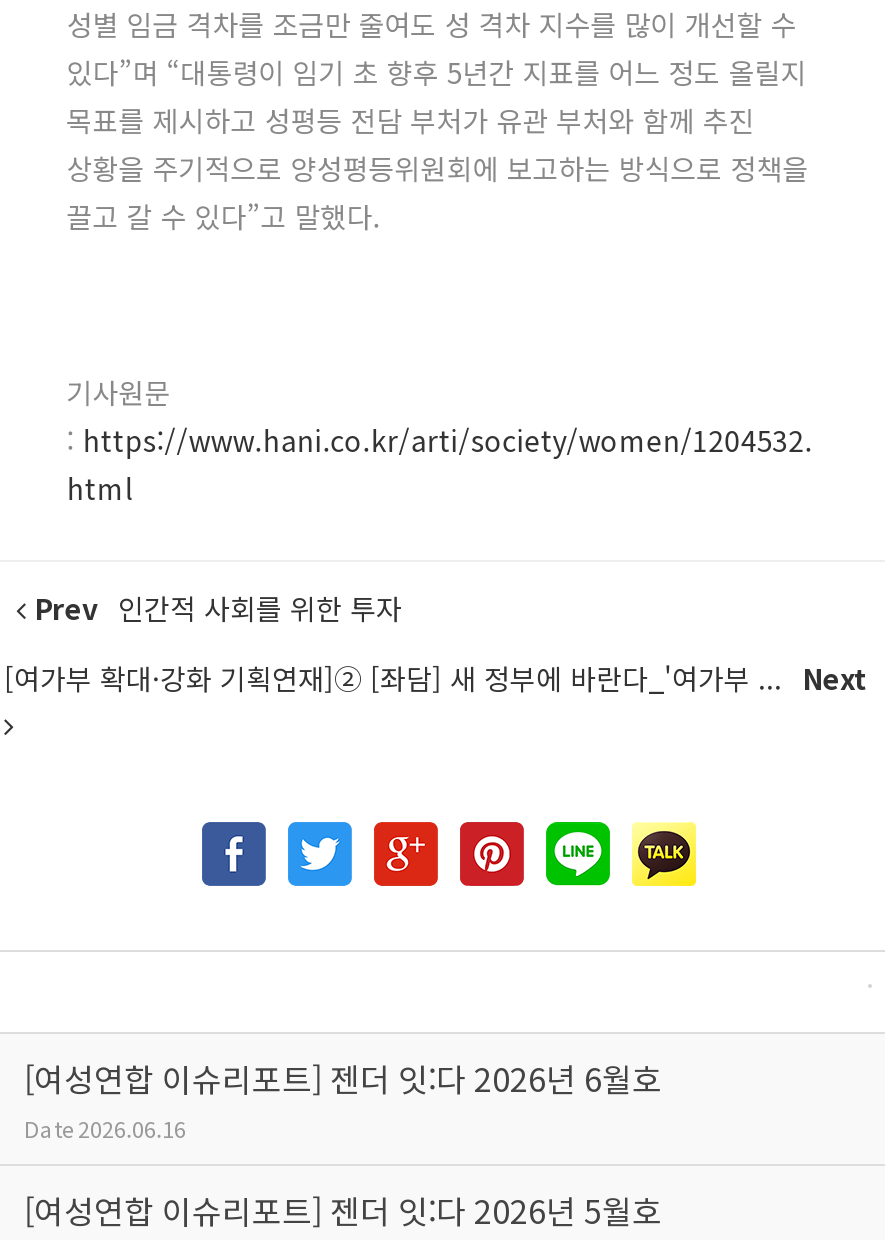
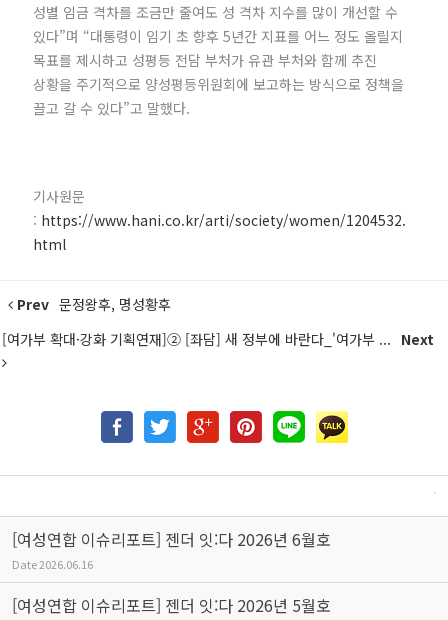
- Prev 인간적 사회를 위한 투자
+ Prev 문정왕후, 명성황후
